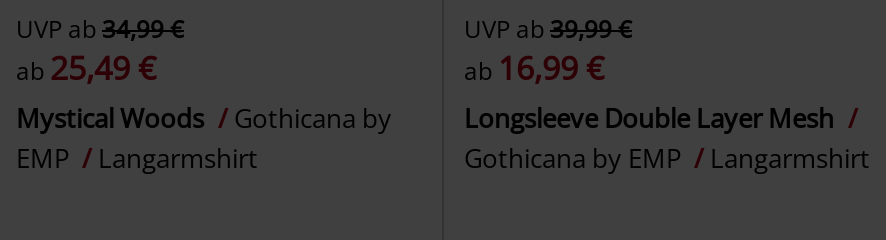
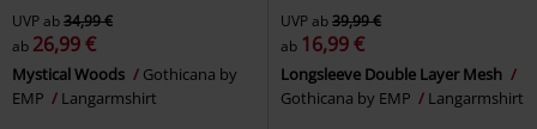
- ab 25,49 €
+ ab 26,99 €
